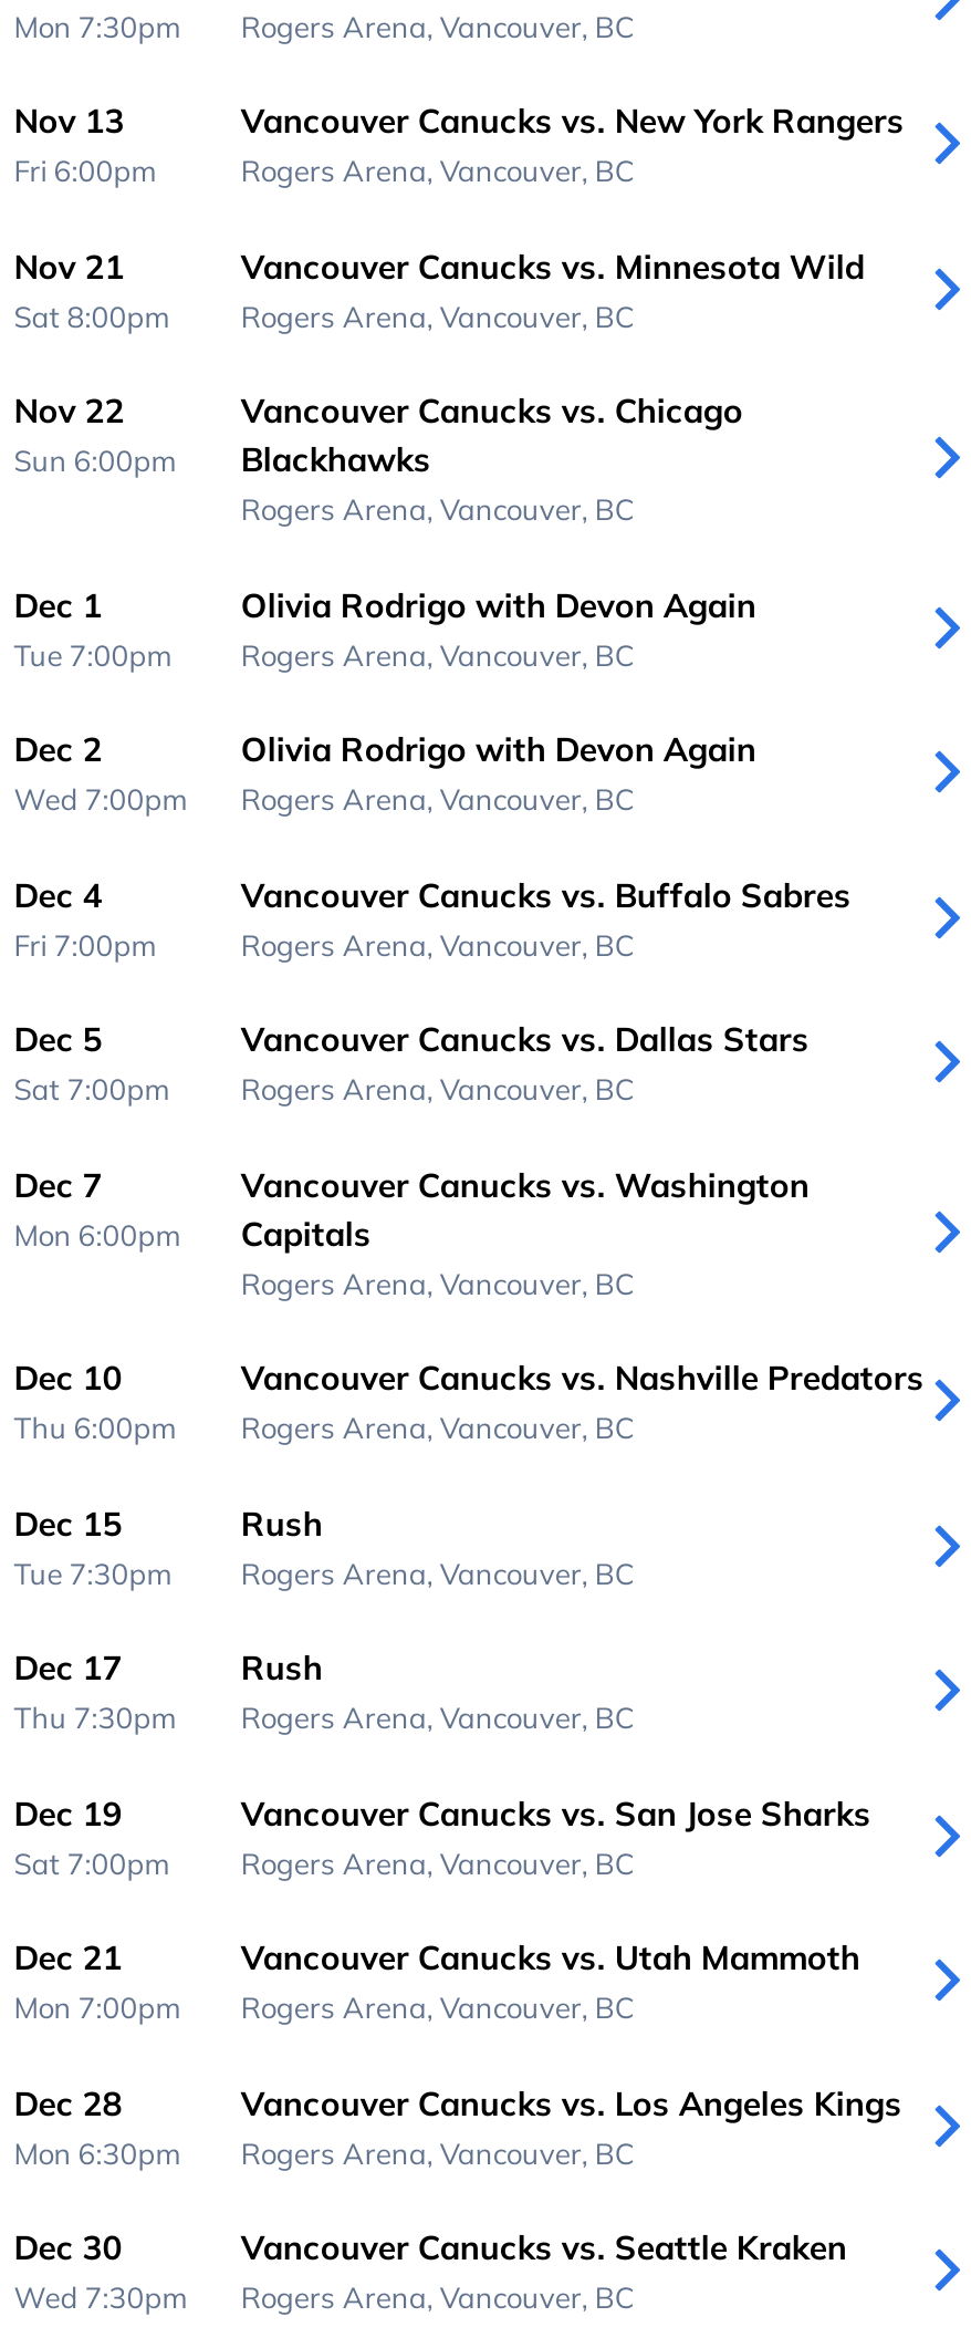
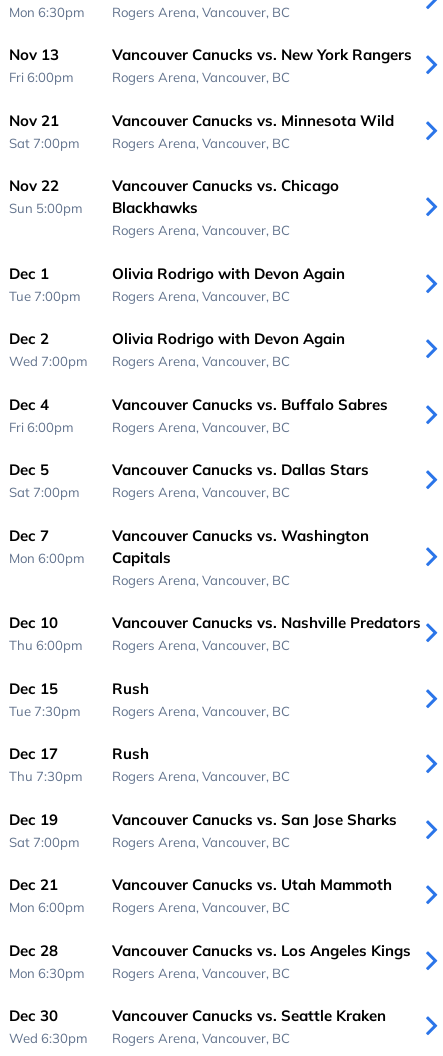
- Mon 7:30pm Rogers Arena, Vancouver, BC
+ Mon 6:30pm Rogers Arena, Vancouver, BC

- Sat 8:00pm Rogers Arena, Vancouver, BC
+ Sat 7:00pm Rogers Arena, Vancouver, BC

- Sun 6:00pm Blackhawks
+ Sun 5:00pm Blackhawks

- Fri 7:00pm
+ Fri 6:00pm

- Mon 7:00pm Rogers Arena, Vancouver, BC
+ Mon 6:00pm Rogers Arena, Vancouver, BC

- Wed 7:30pm Rogers Arena, Vancouver, BC
+ Wed 6:30pm Rogers Arena, Vancouver, BC
